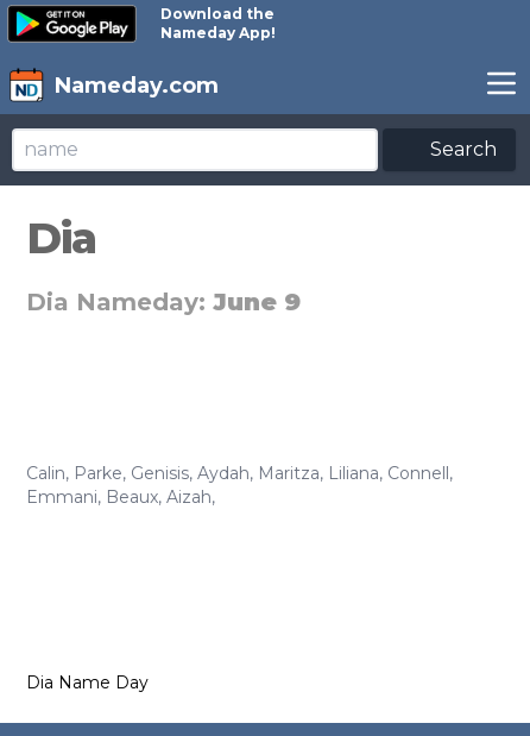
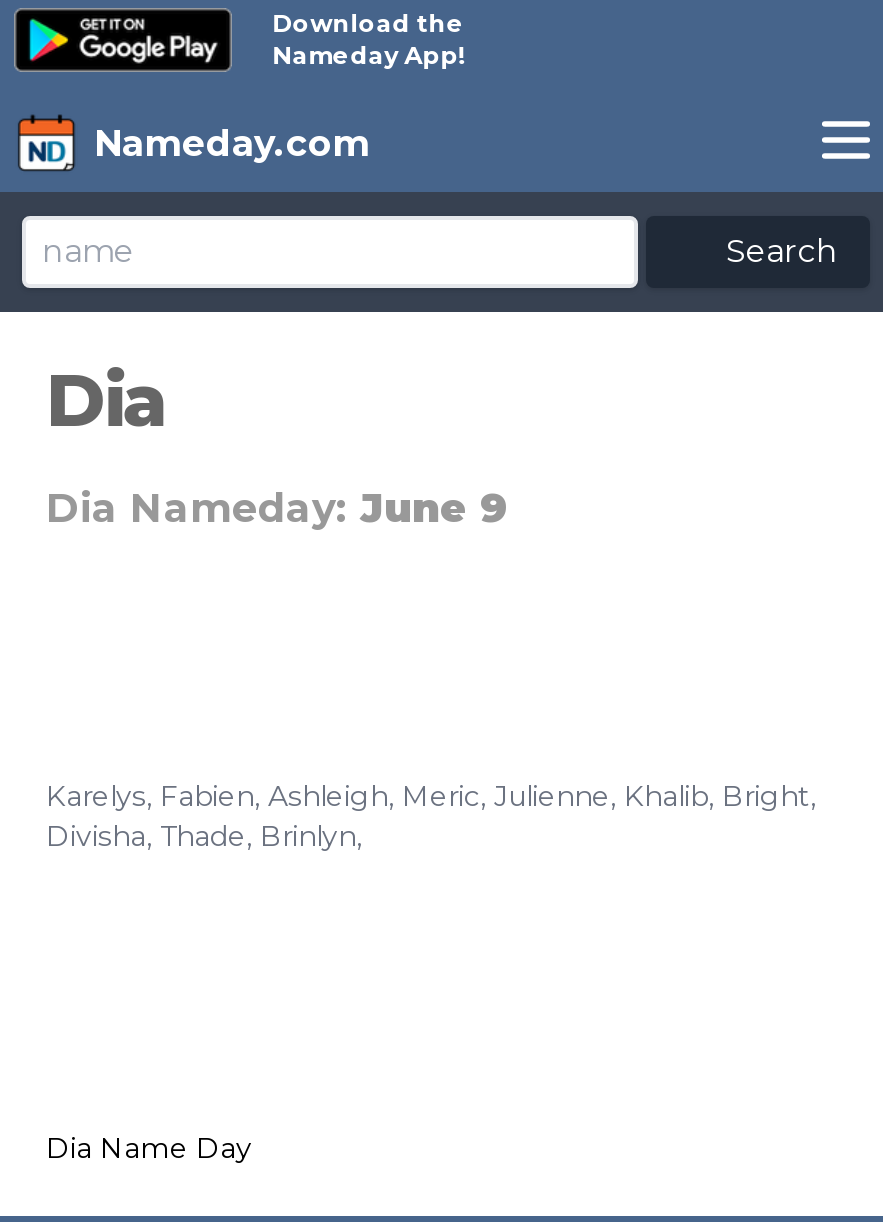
- Calin, Parke, Genisis, Aydah, Maritza, Liliana, Connell,
- Emmani, Beaux, Aizah,
+ Karelys, Fabien, Ashleigh, Meric, Julienne, Khalib, Bright,
+ Divisha, Thade, Brinlyn,
